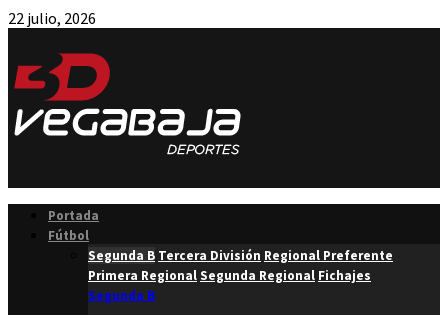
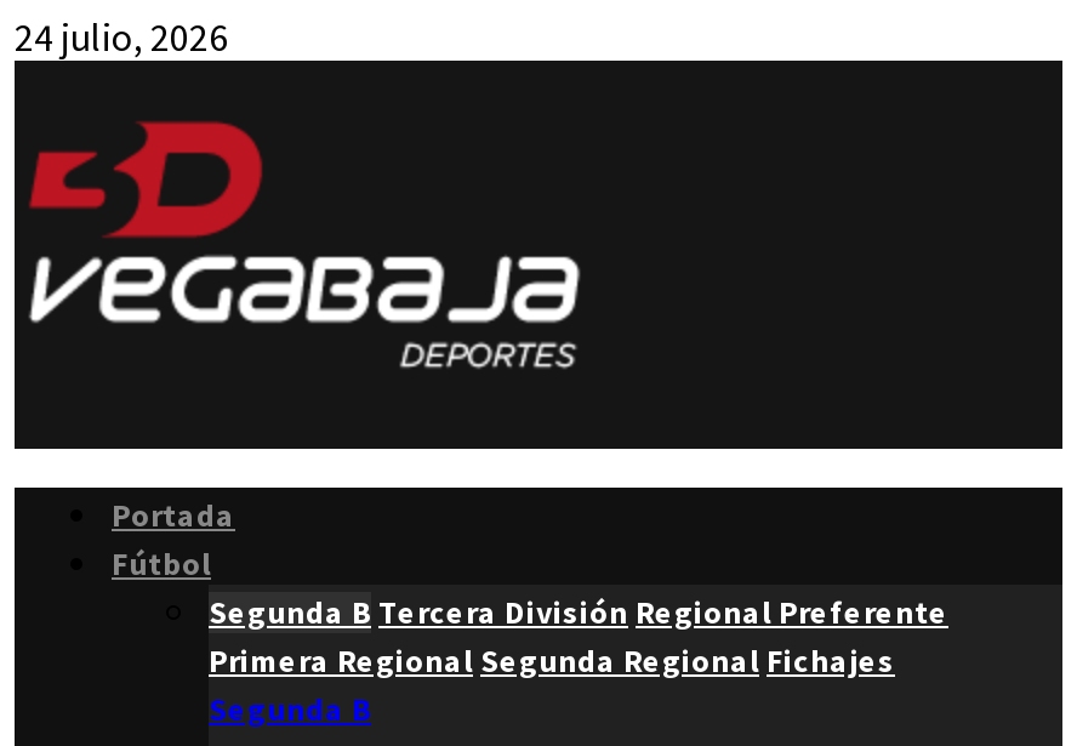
- 22 julio, 2026
+ 24 julio, 2026
